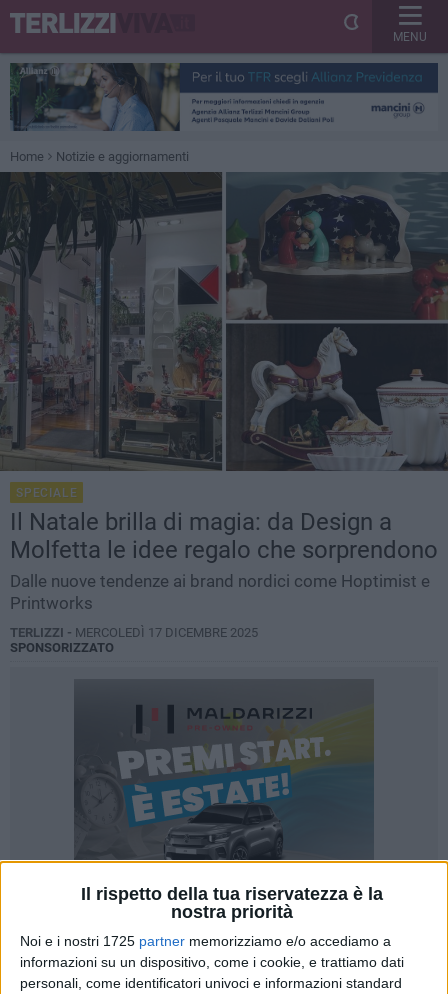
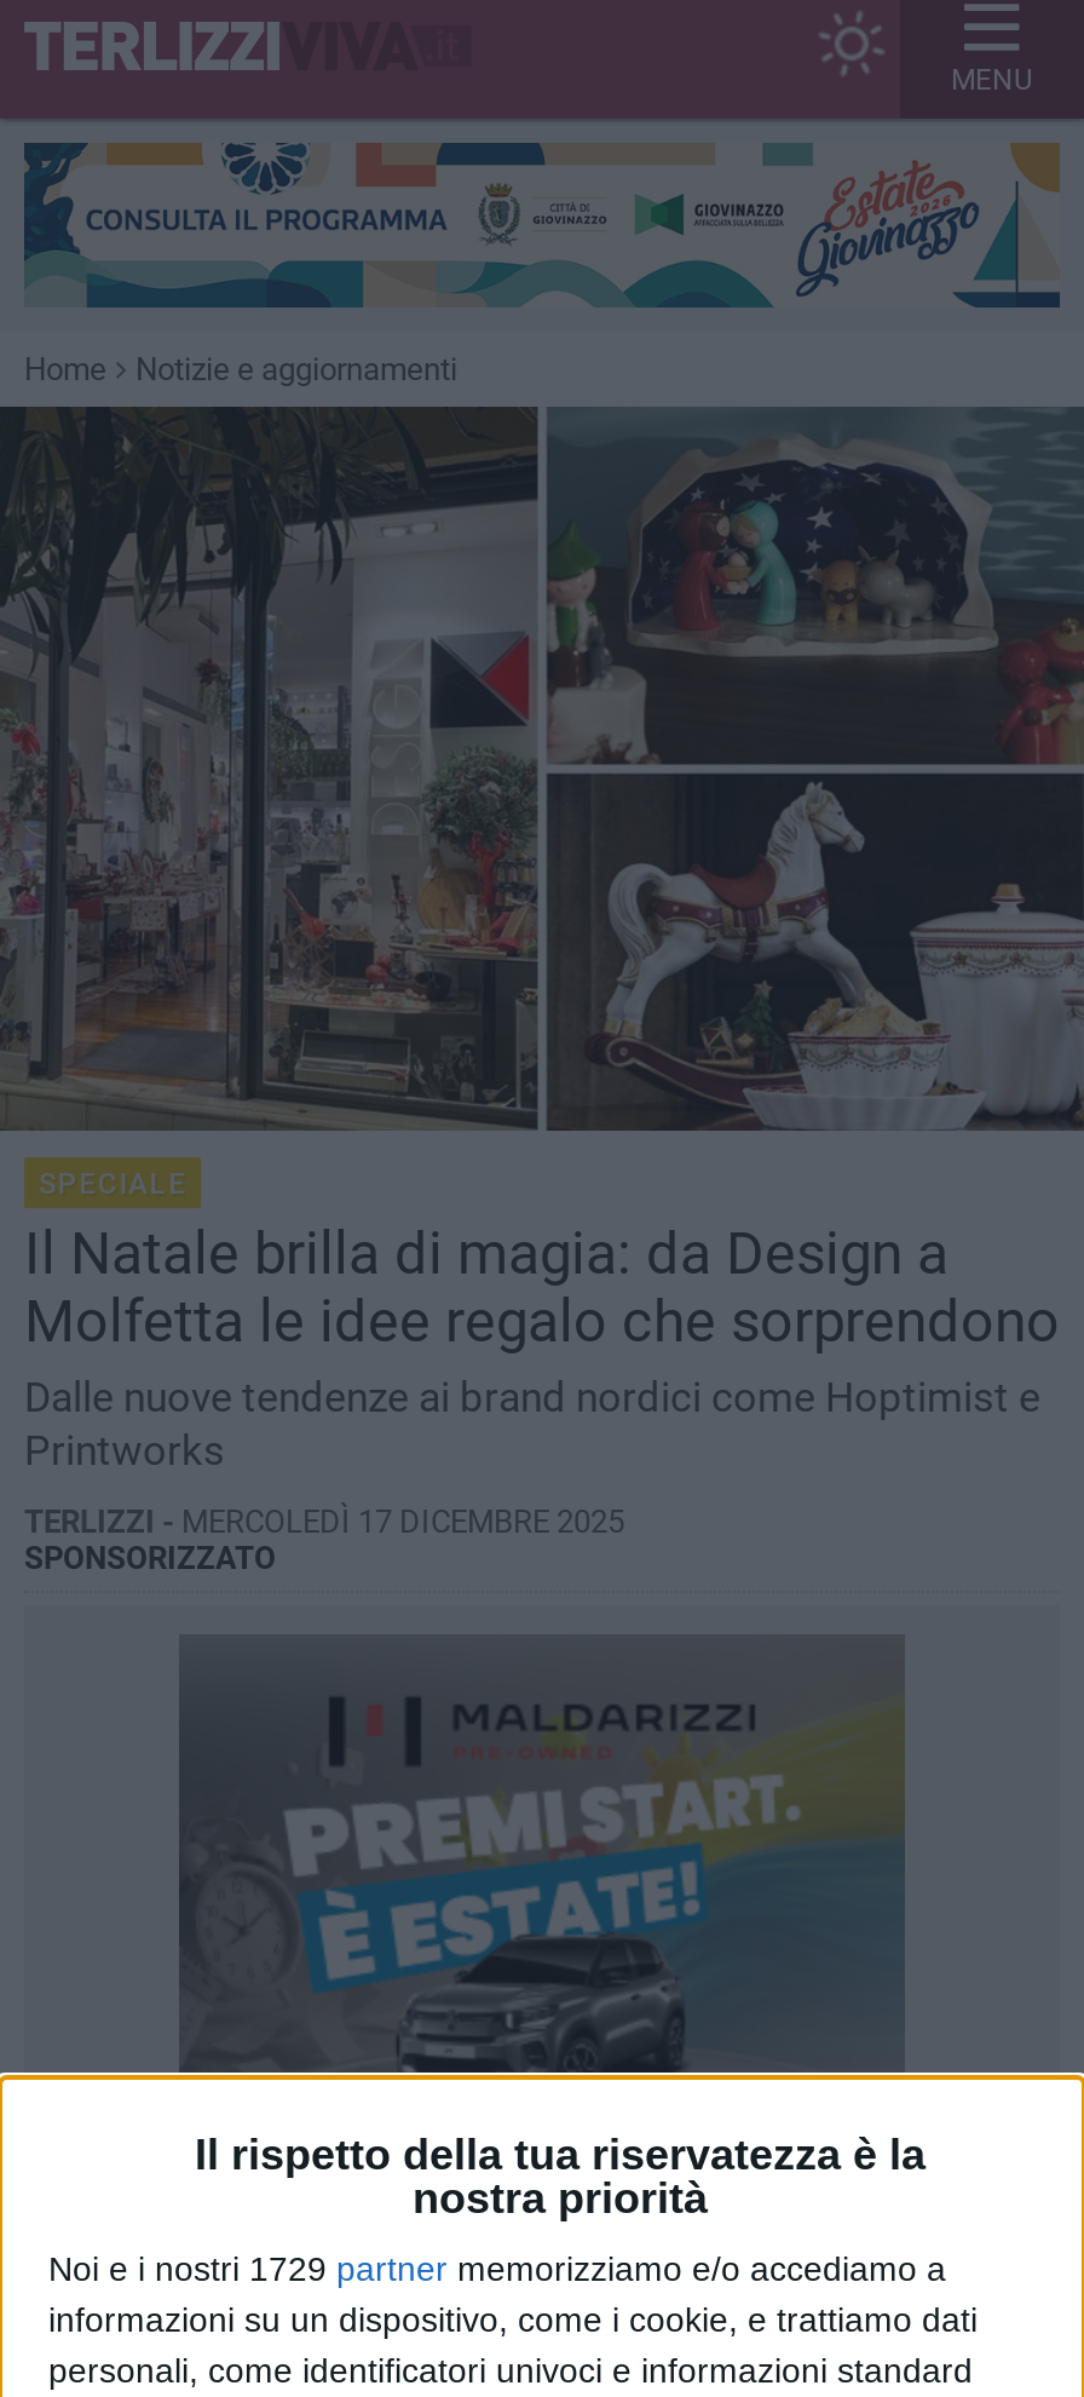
- [image]
+ [image]

- Noi e i nostri 1725 partner memorizziamo e/o accediamo a
+ Noi e i nostri 1729 partner memorizziamo e/o accediamo a
